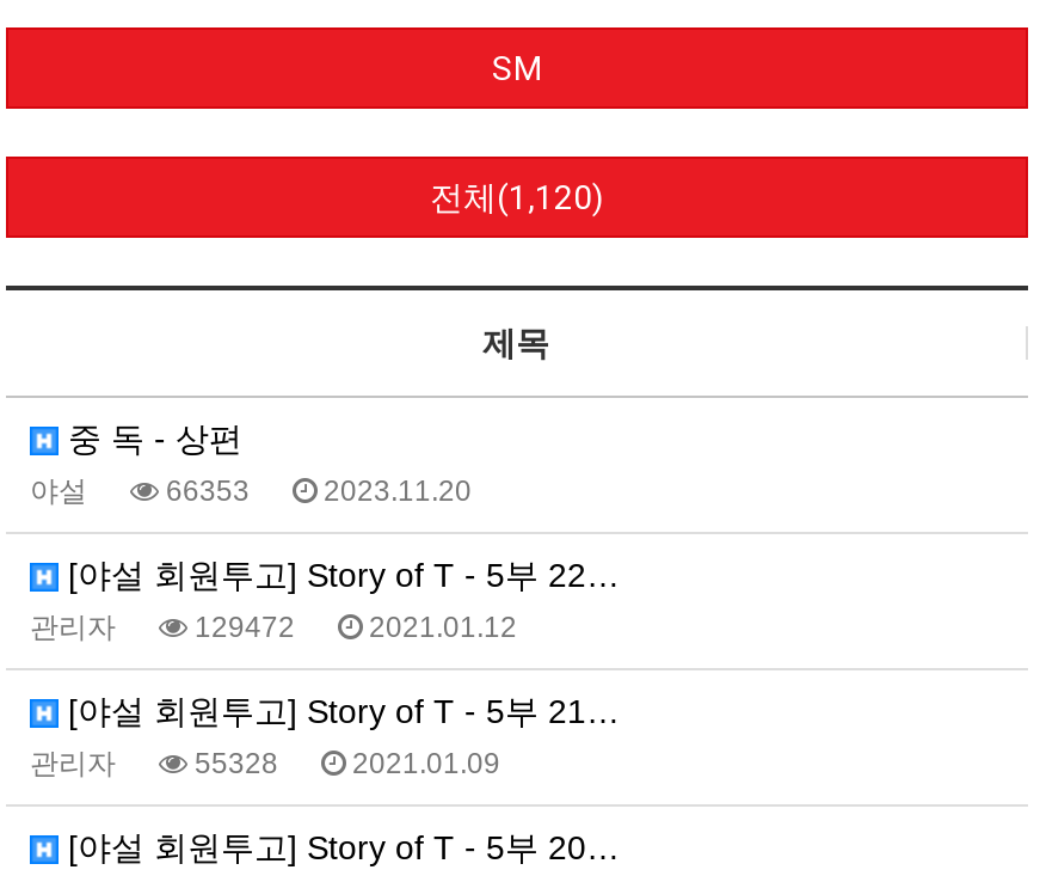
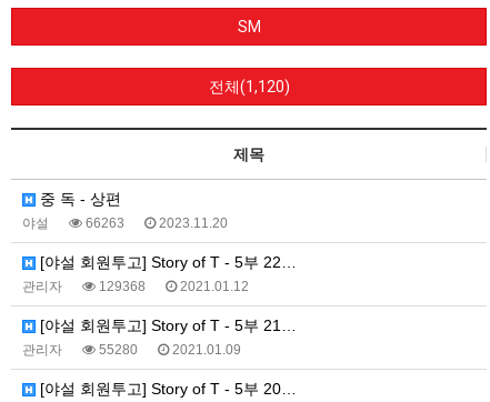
- 66353 2023.11.20
+ 66263 2023.11.20

- 129472 2021.01.12
+ 129368 2021.01.12

- 55328 2021.01.09
+ 55280 2021.01.09
